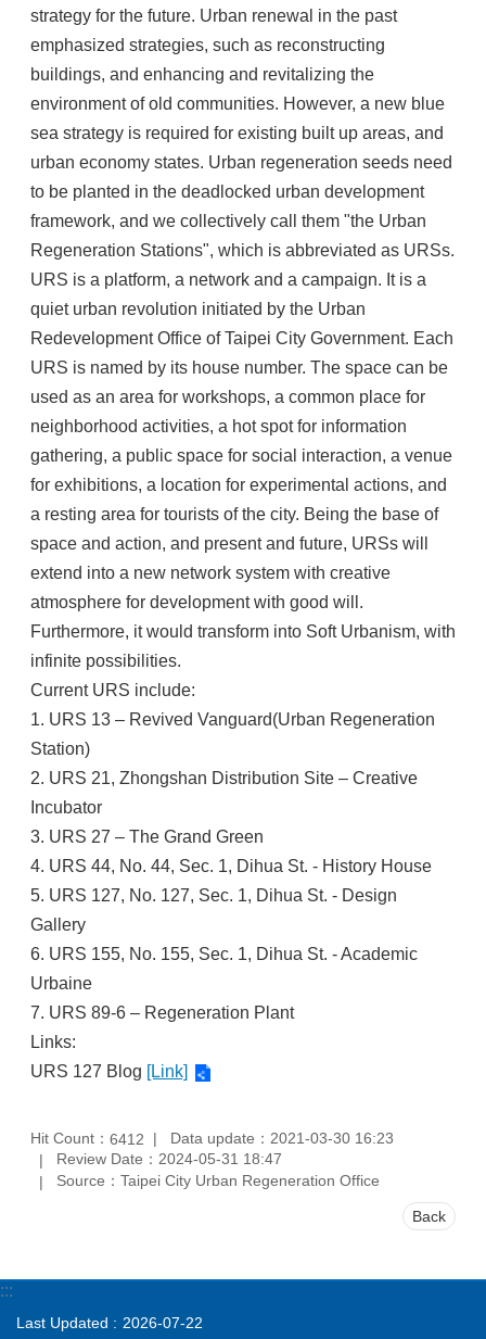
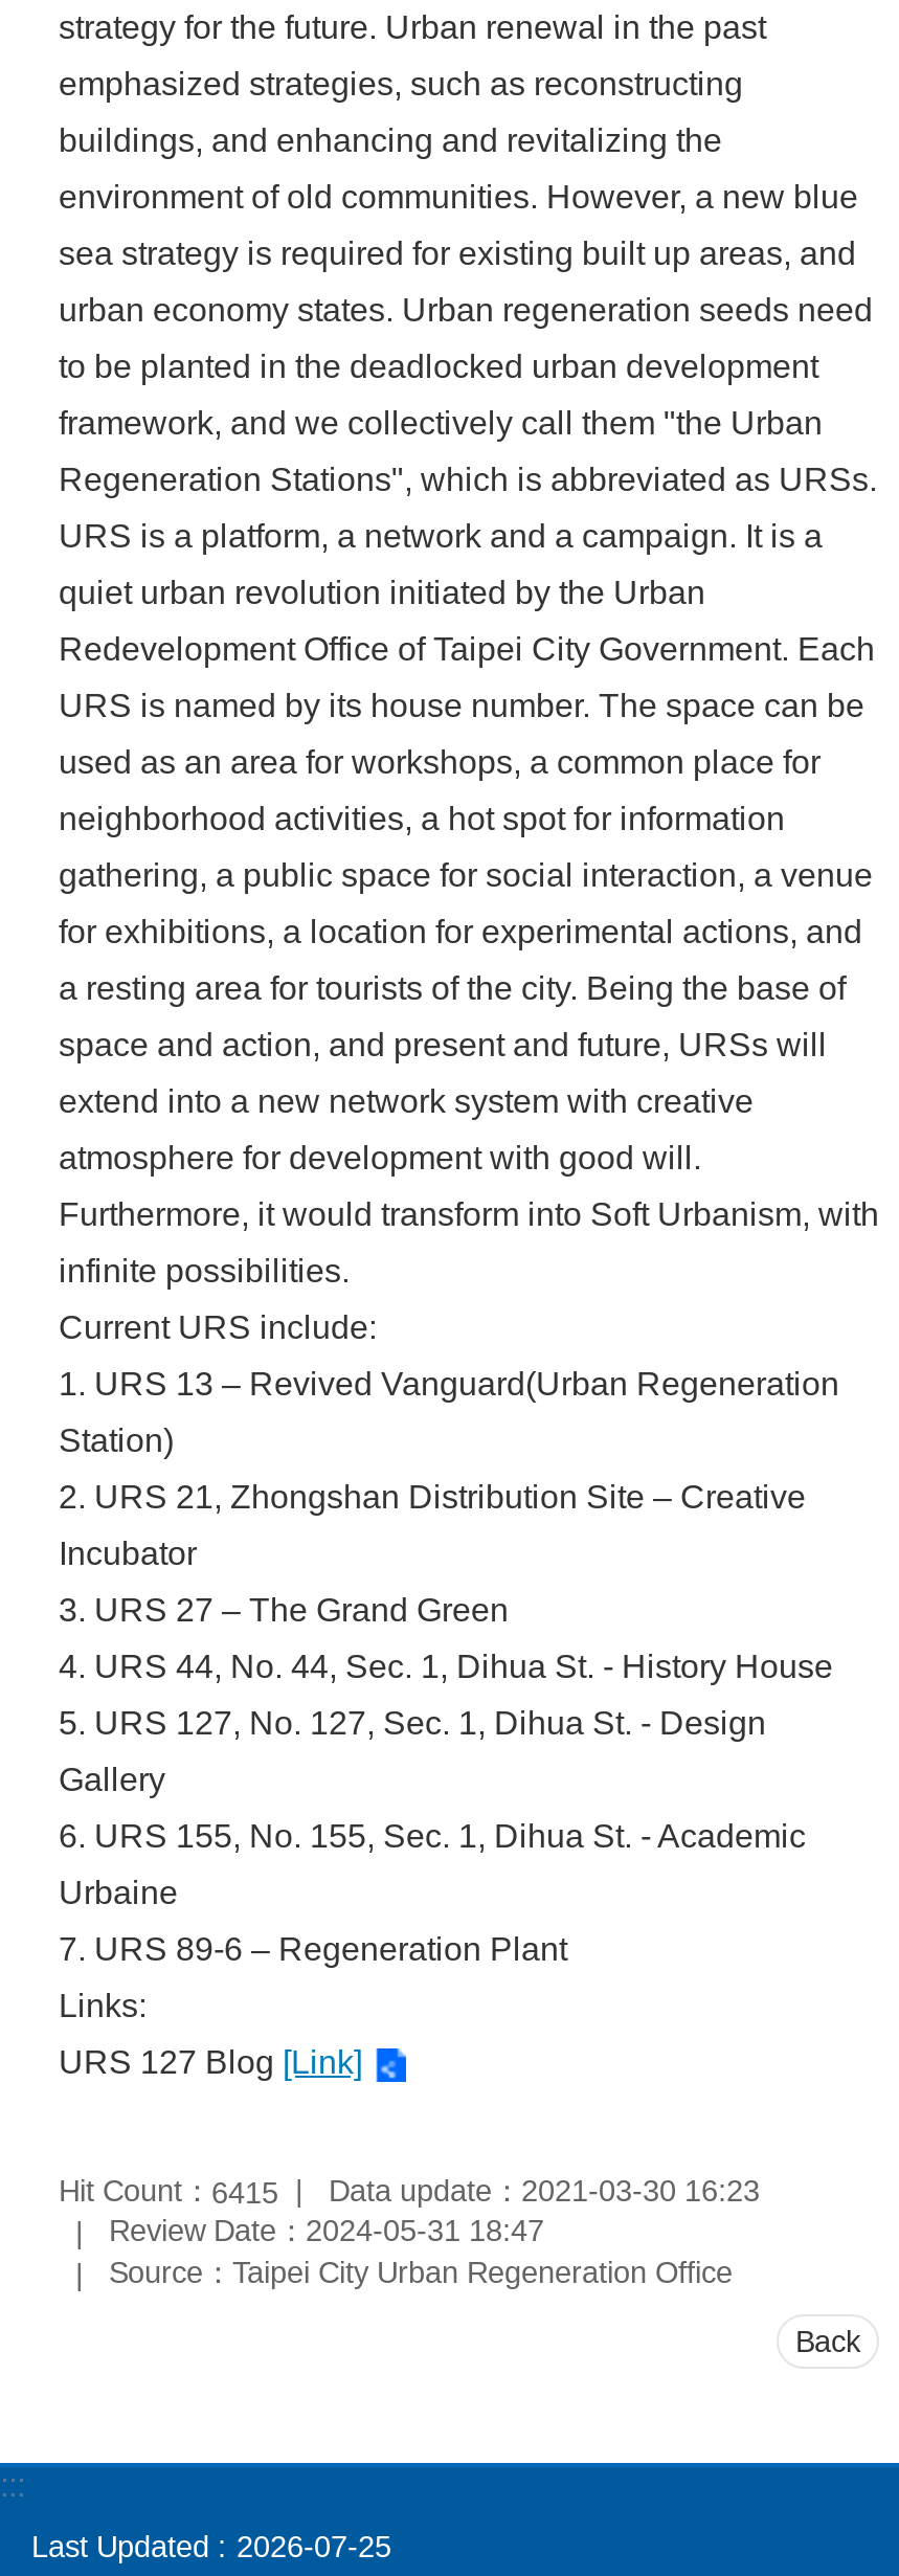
- Hit Count：6412 Data update：2021-03-30 16:23
+ Hit Count：6415 Data update：2021-03-30 16:23

- Last Updated 2026-07-22
+ Last Updated 2026-07-25
